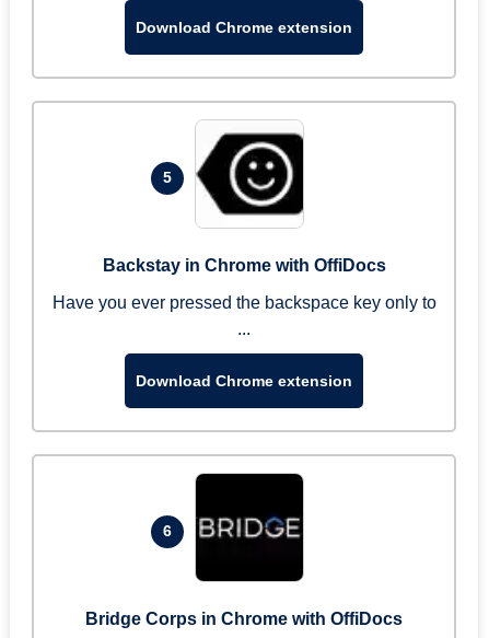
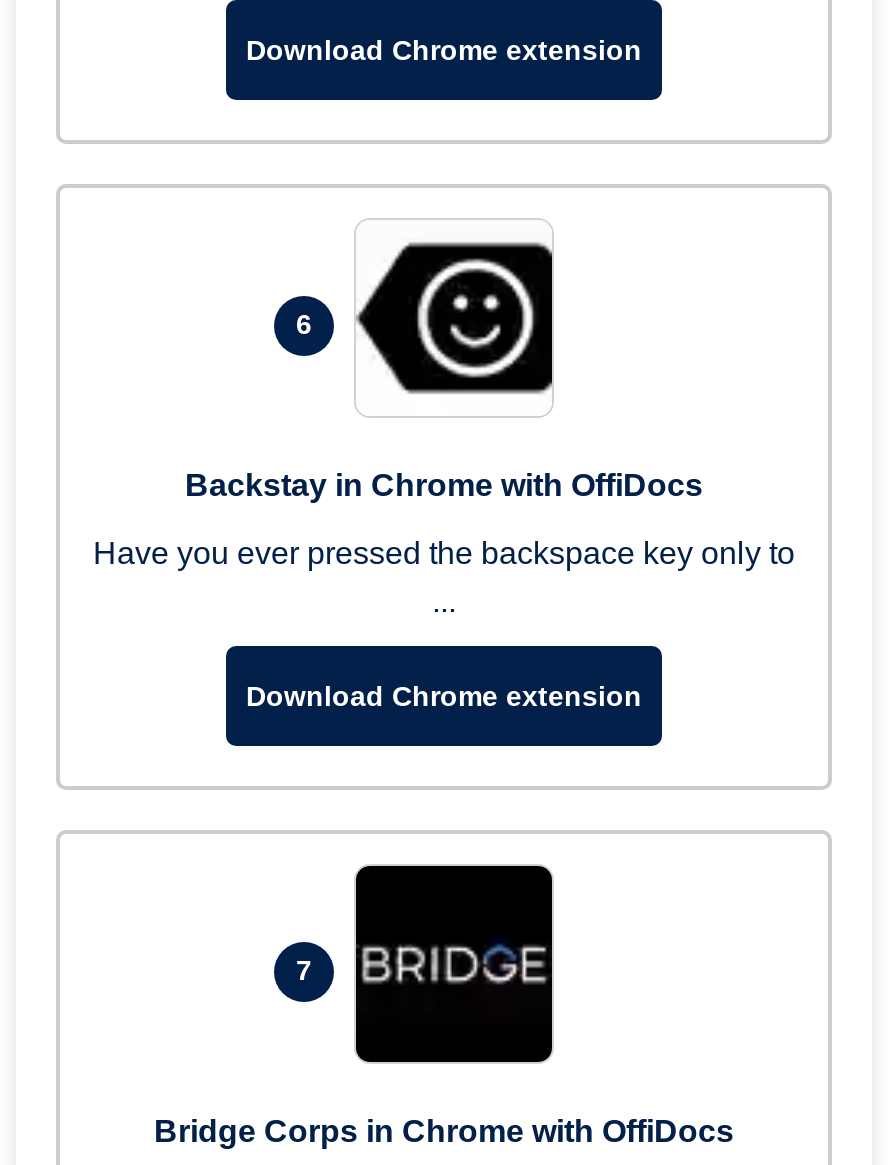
- 5
+ 6

- 6
+ 7
